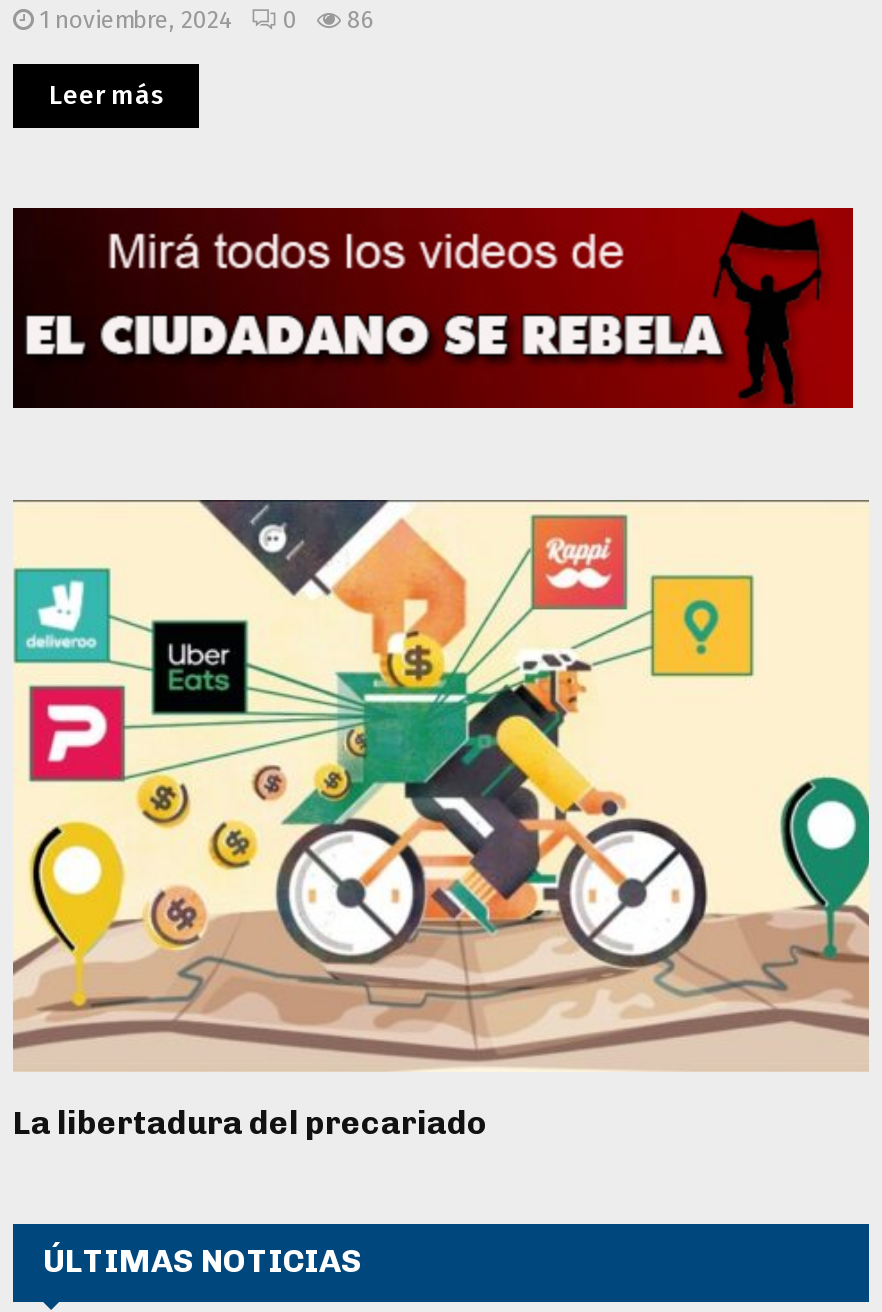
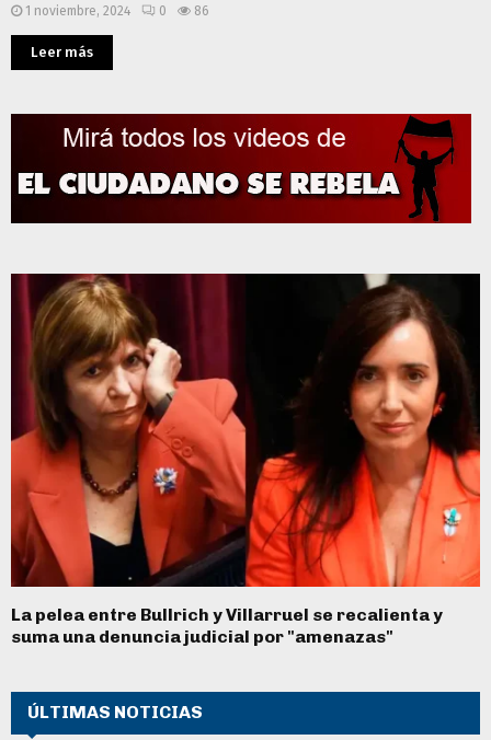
- [image]
- La libertadura del precariado
+ [image]
+ La pelea entre Bullrich y Villarruel se recalienta y
+ suma una denuncia judicial por "amenazas"
